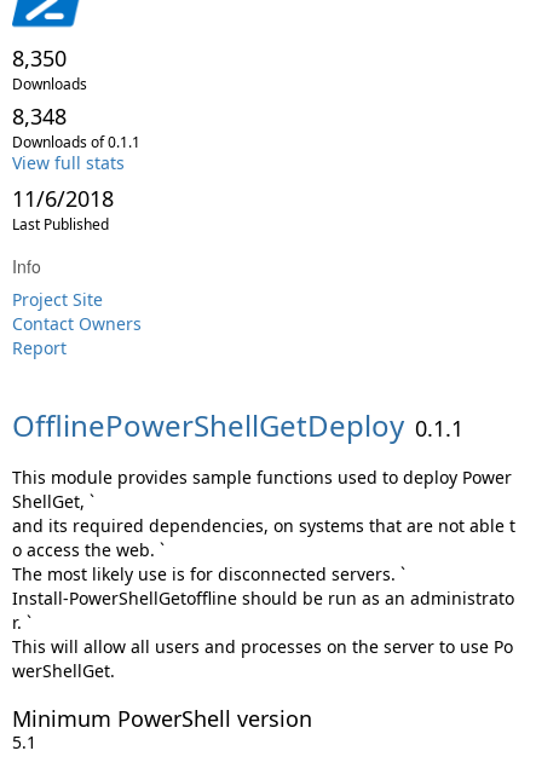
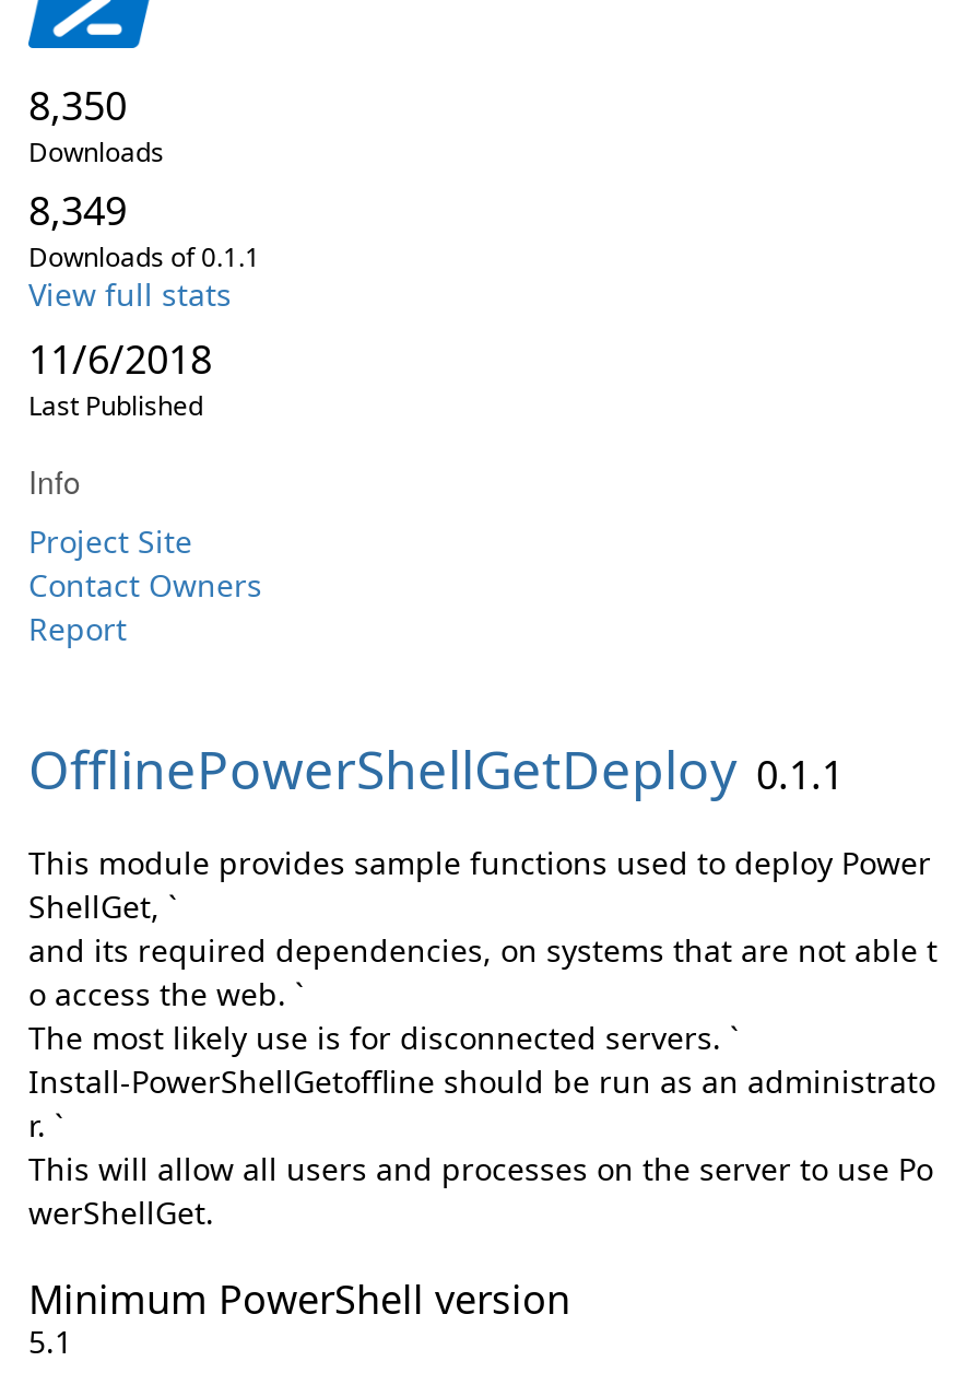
- 8,348
+ 8,349
